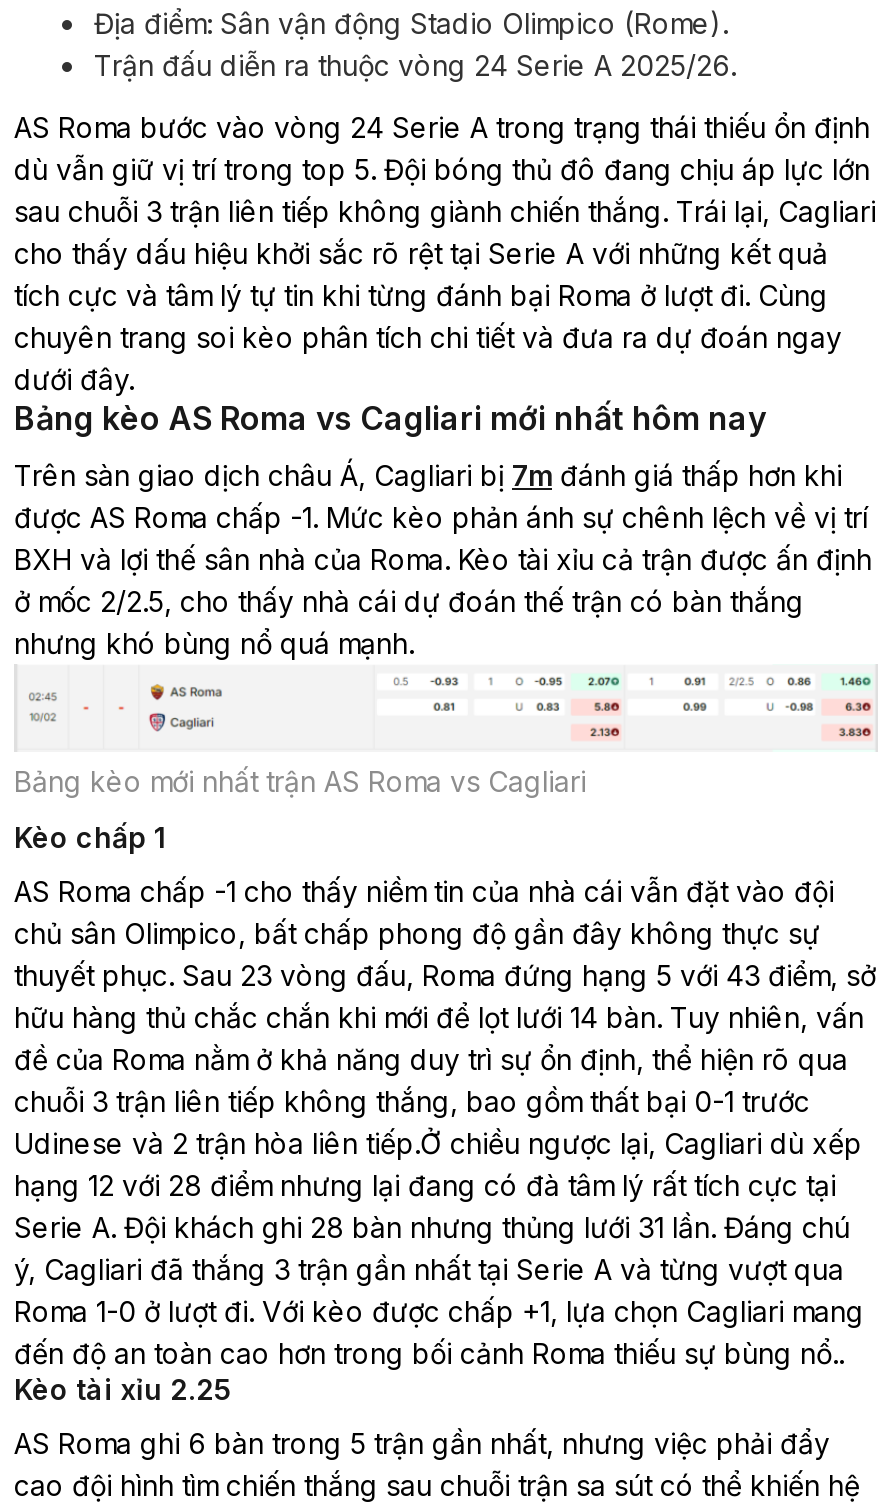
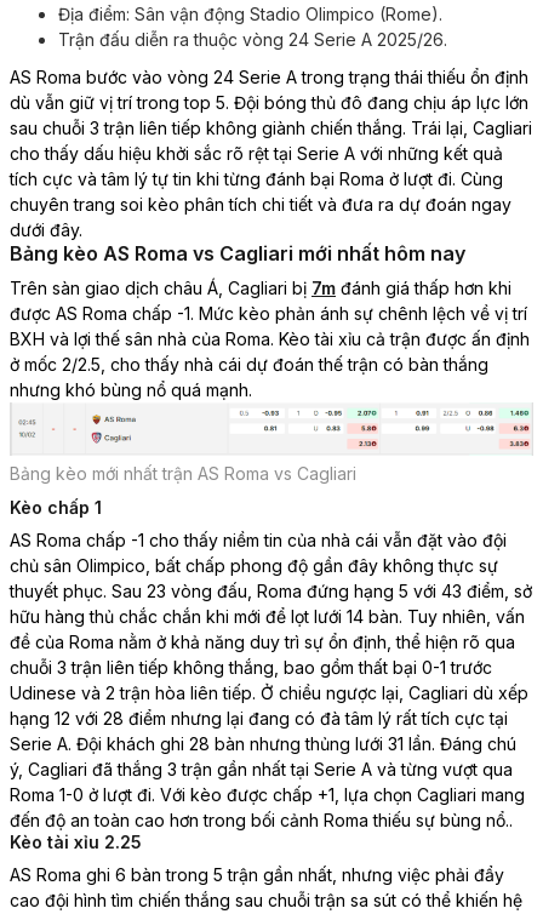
- Udinese và 2 trận hòa liên tiếp.Ở chiều ngược lại, Cagliari dù xếp
+ Udinese và 2 trận hòa liên tiếp. Ở chiều ngược lại, Cagliari dù xếp
